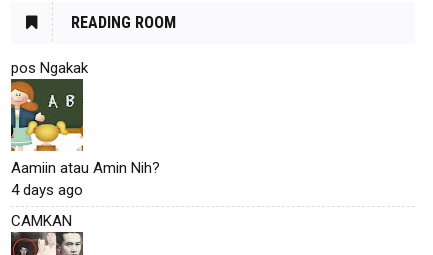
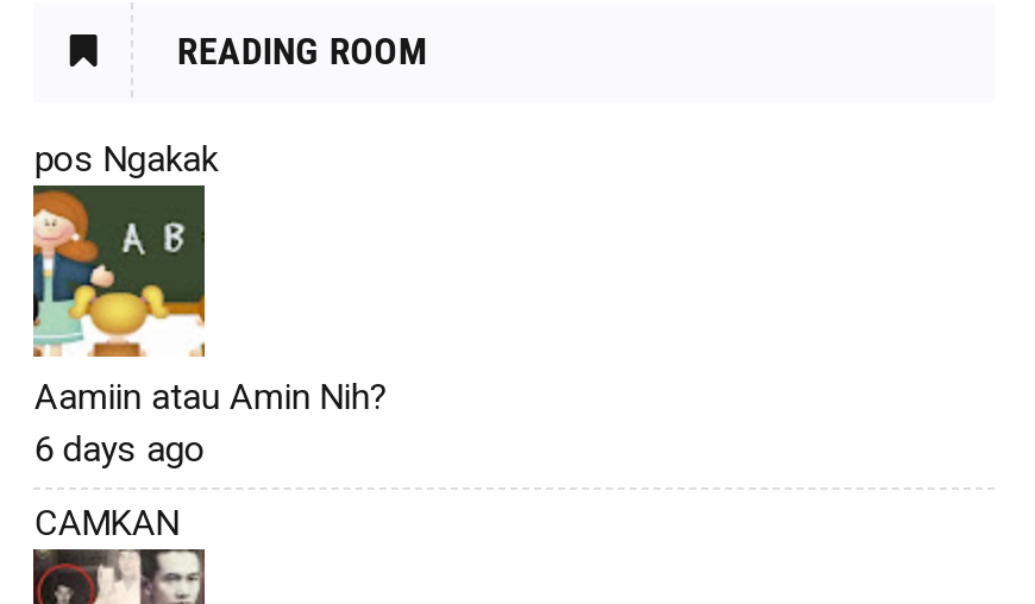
- 4 days ago
+ 6 days ago
